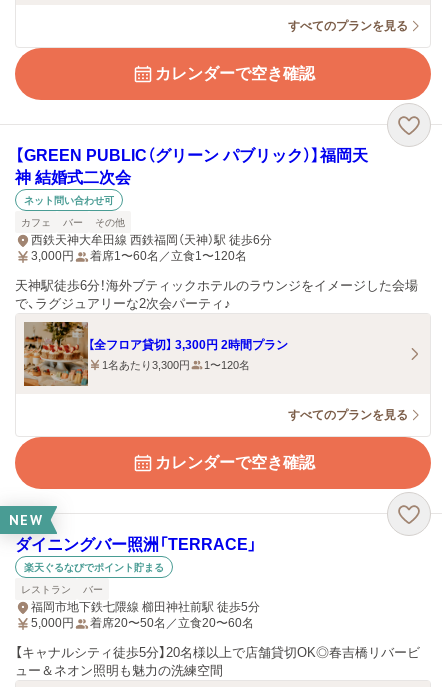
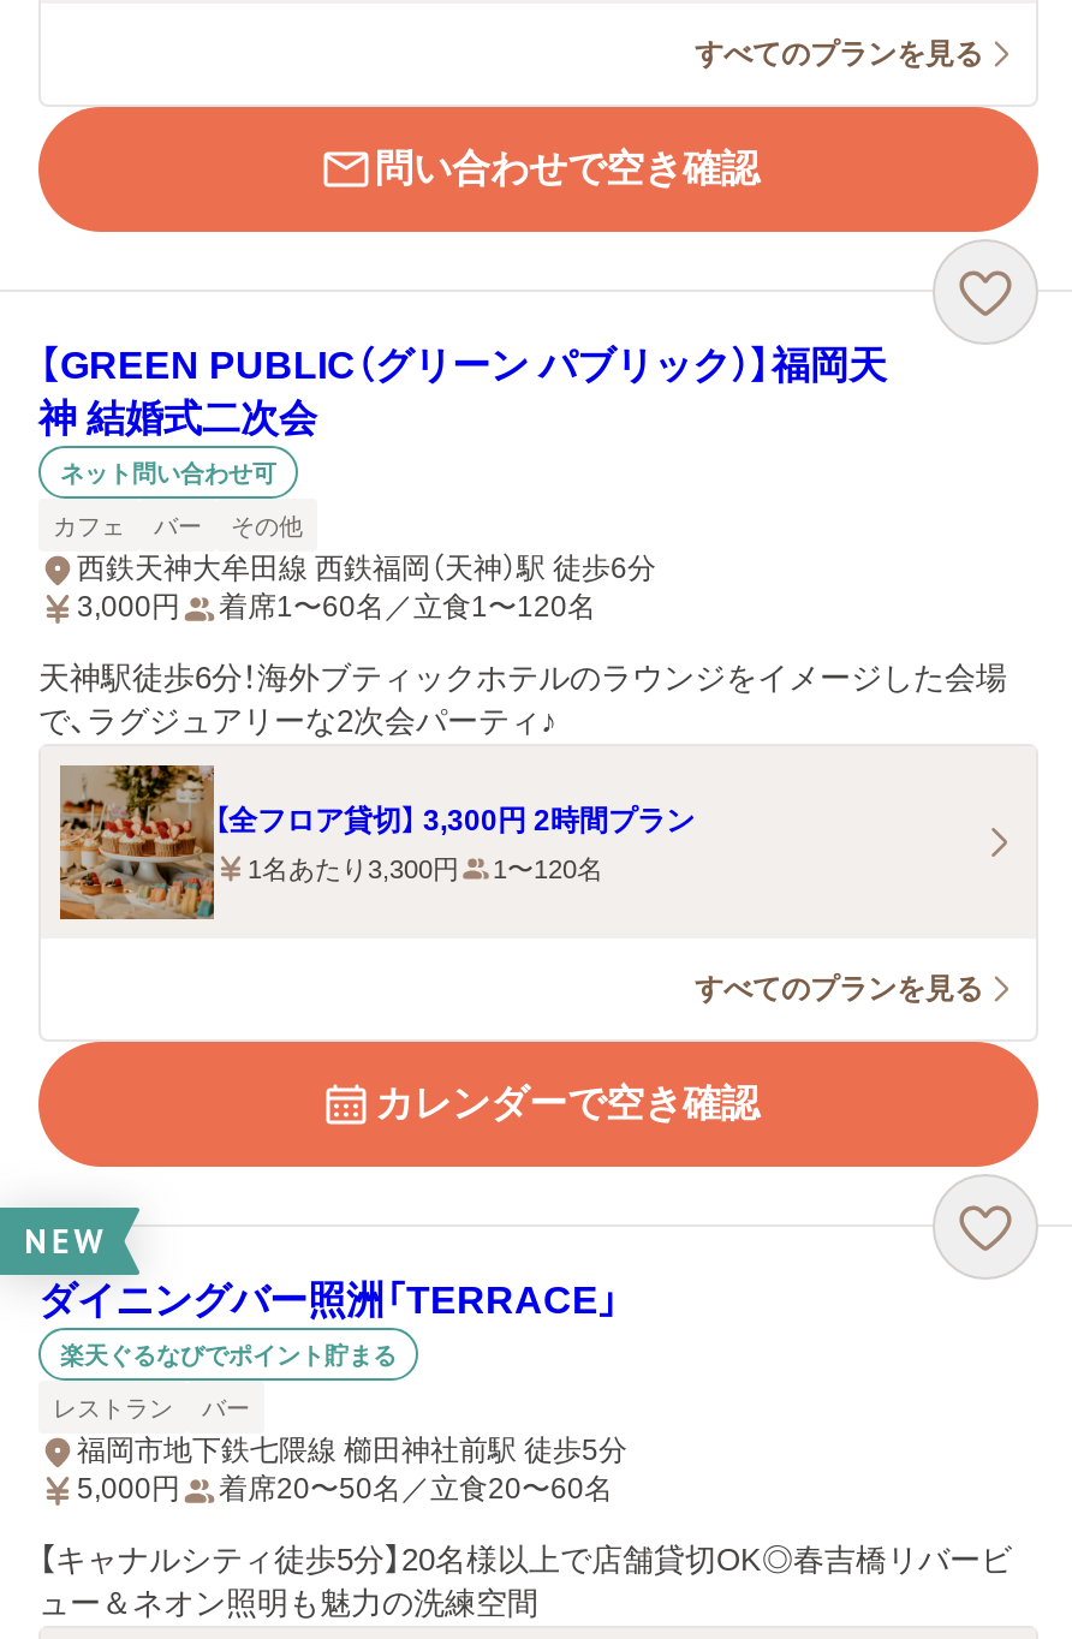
- カレンダーで空き確認
+ 問い合わせで空き確認
